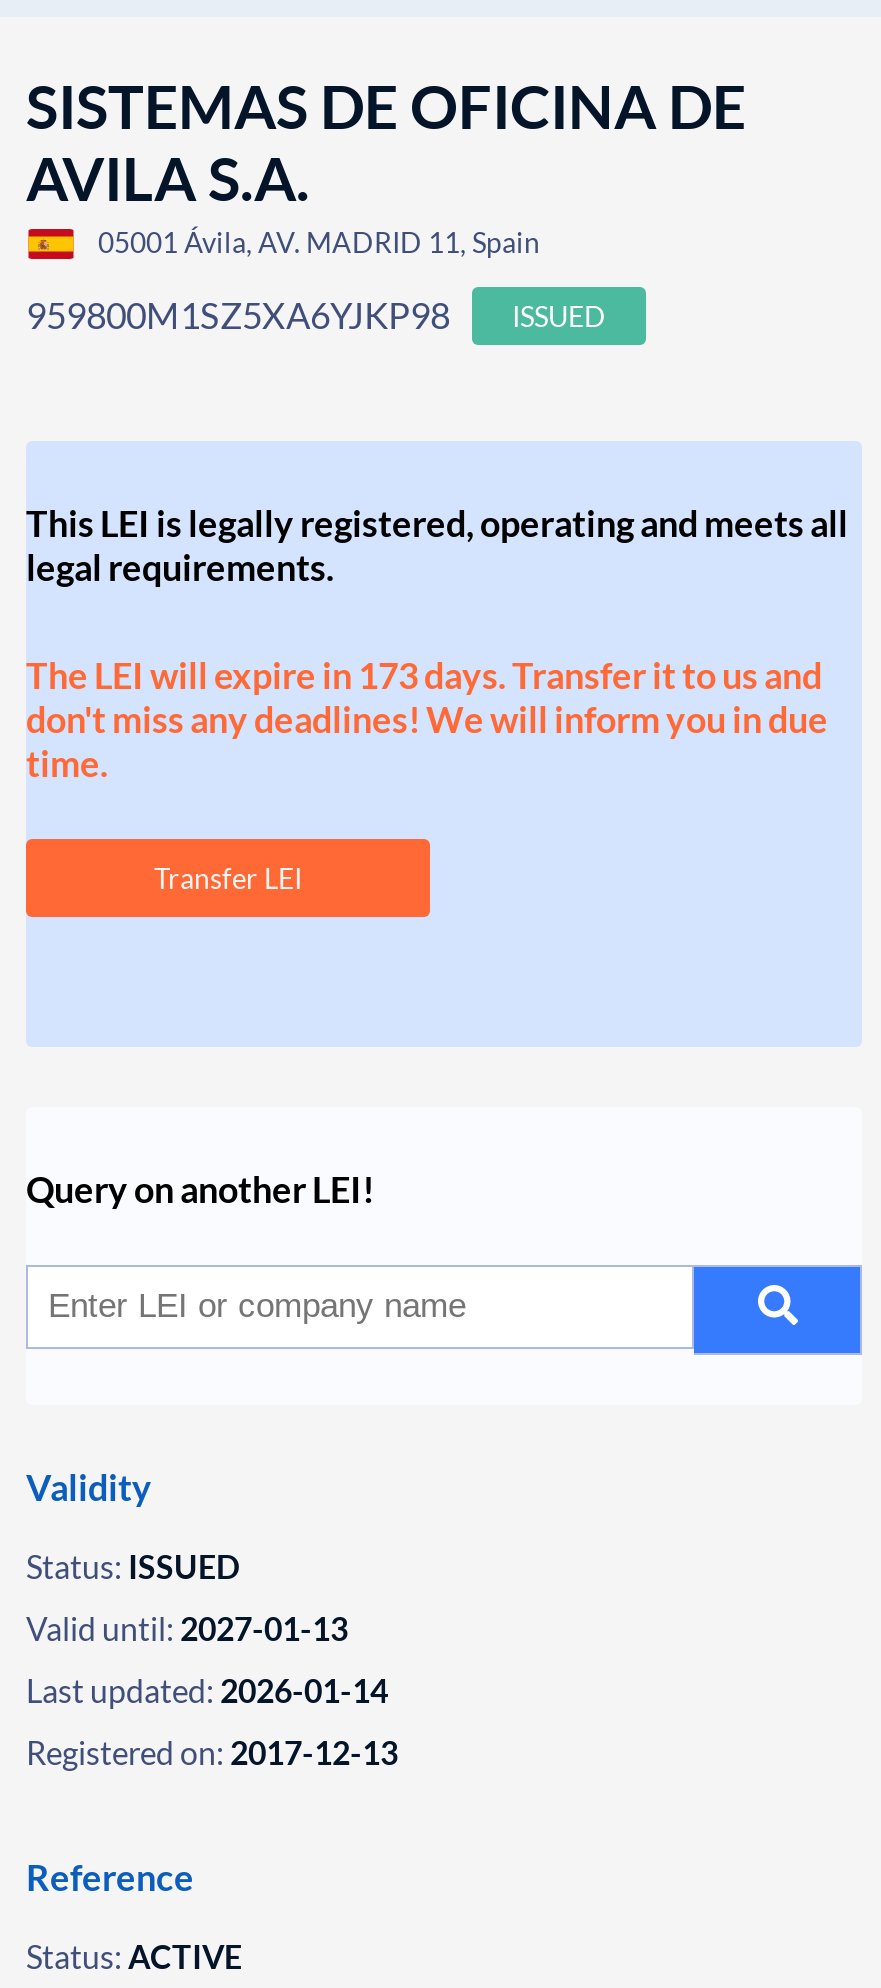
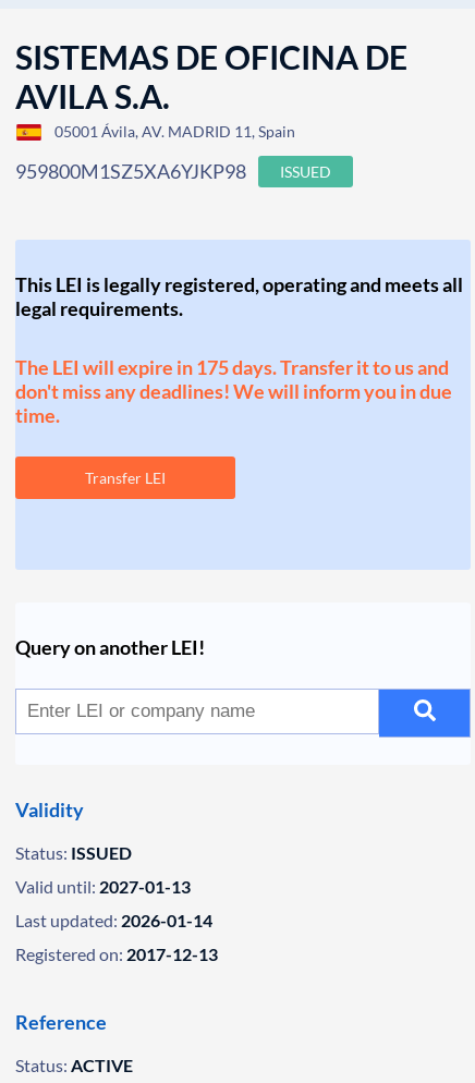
- The LEI will expire in 173 days. Transfer it to us and
+ The LEI will expire in 175 days. Transfer it to us and
